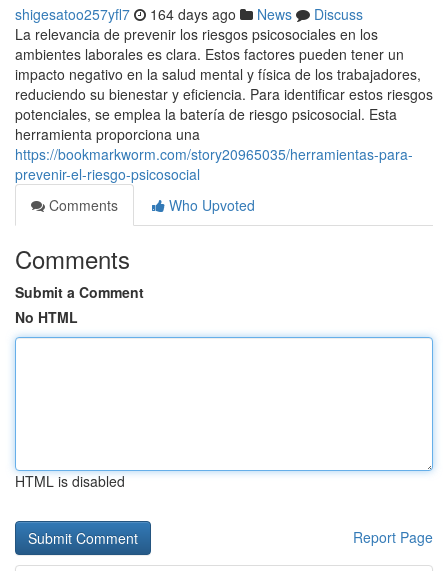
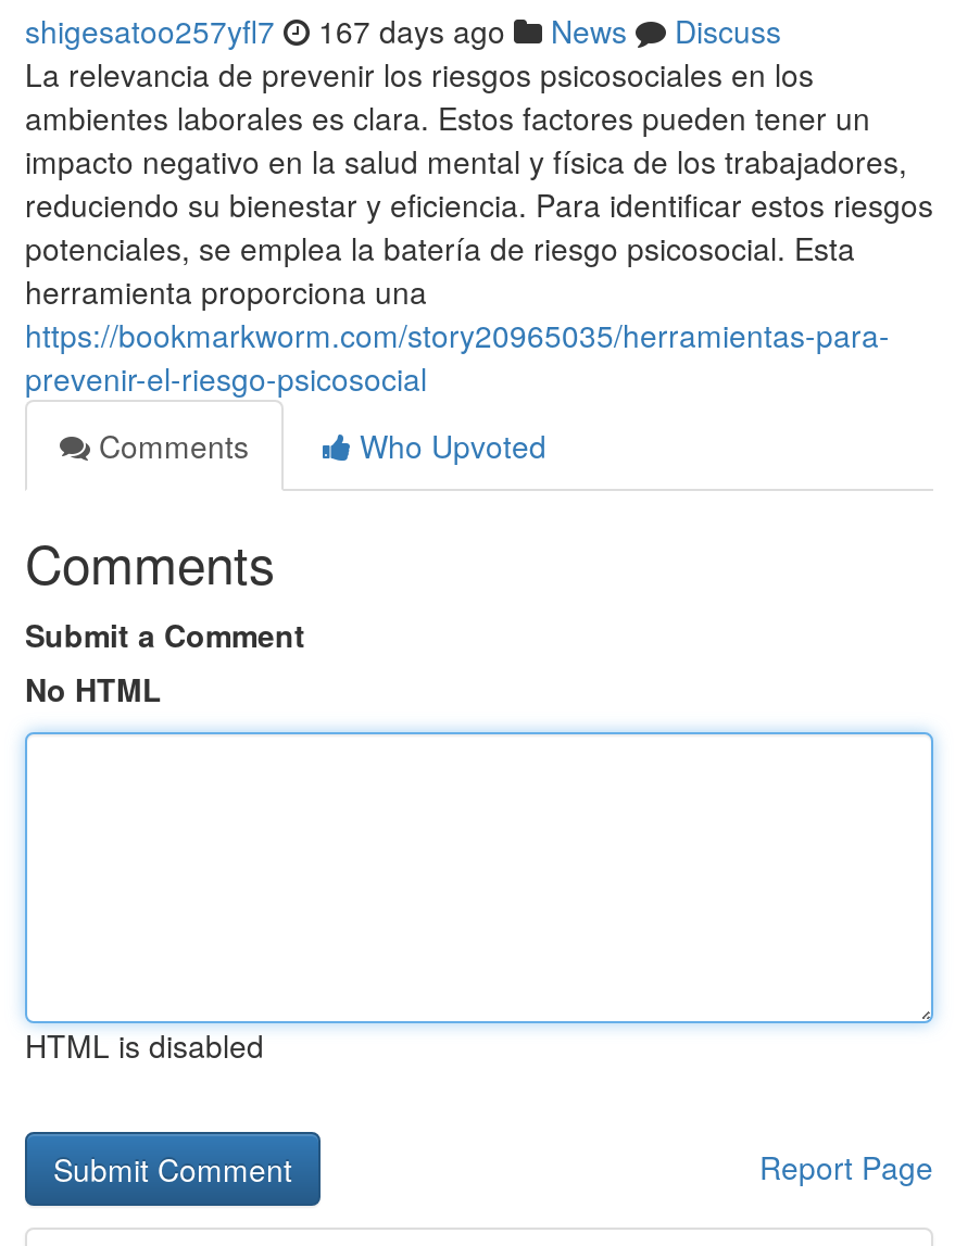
- shigesatoo257yfl7 164 days ago News Discuss
+ shigesatoo257yfl7 167 days ago News Discuss
